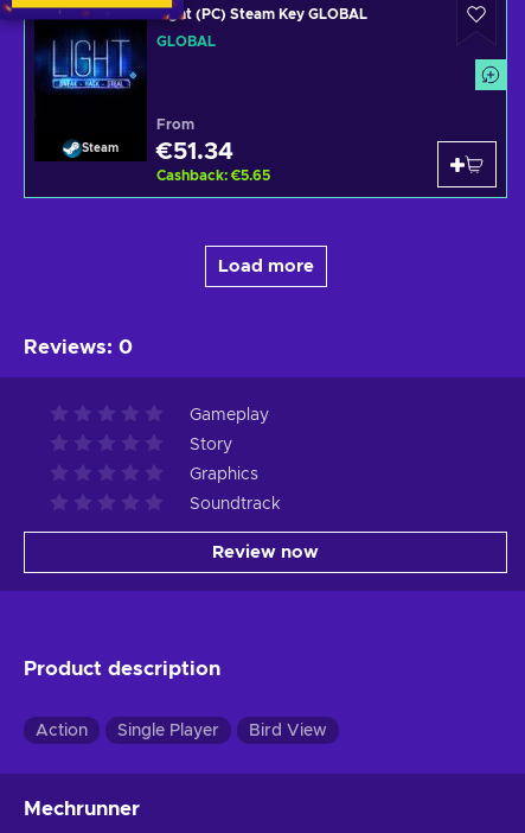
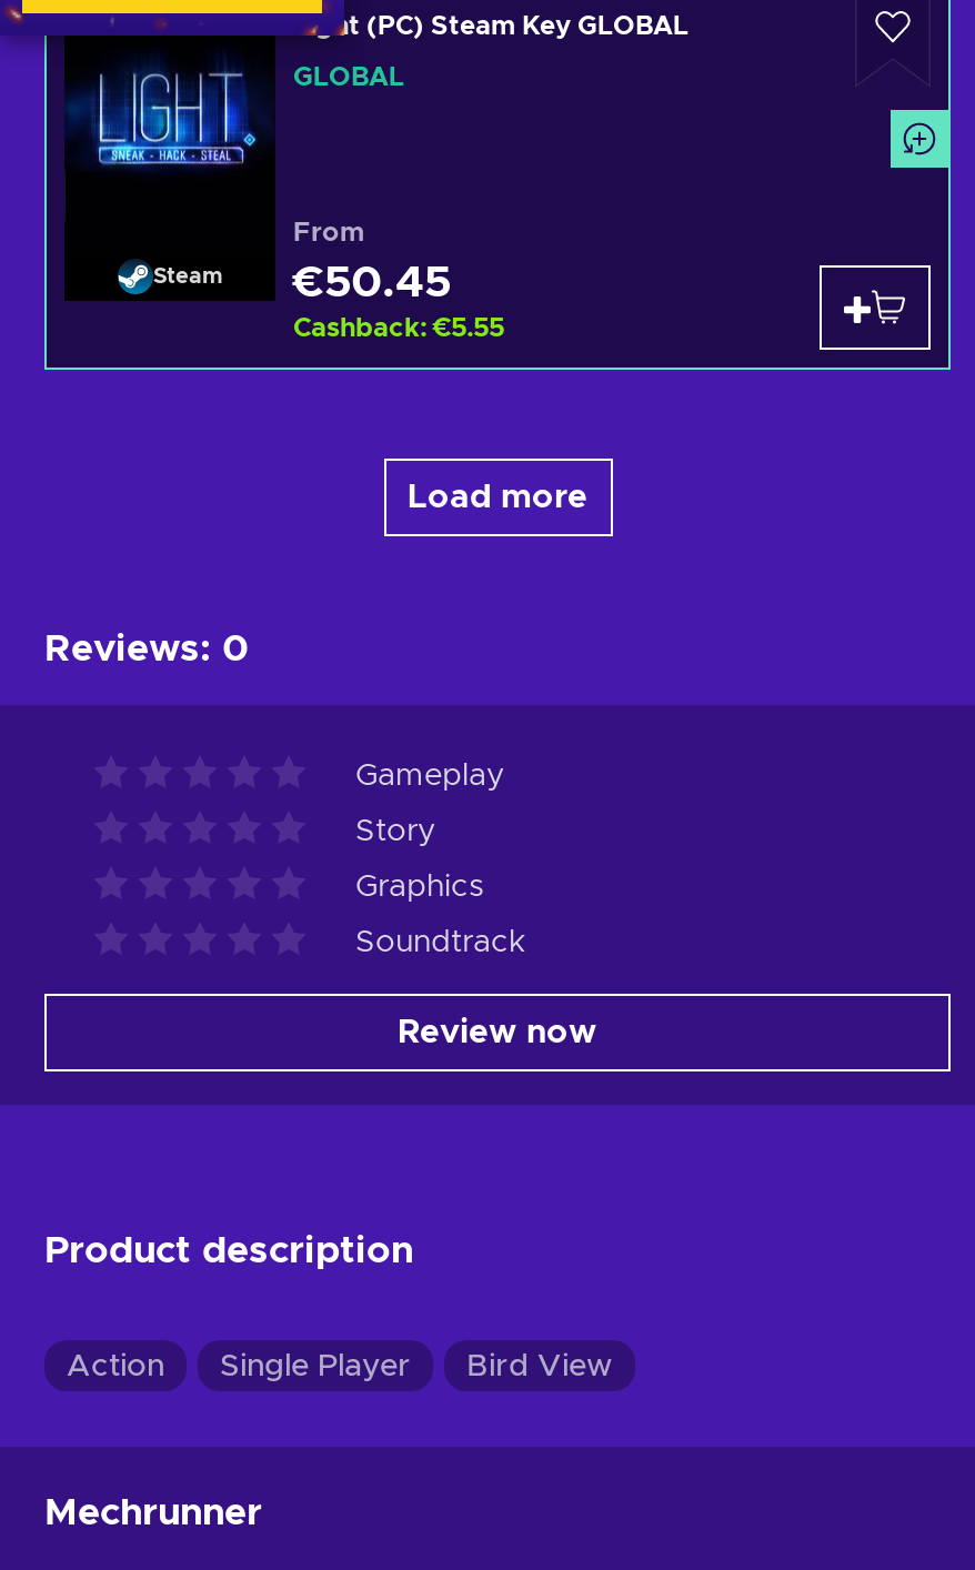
- €51.34
+ €50.45

- Cashback: €5.65
+ Cashback: €5.55
